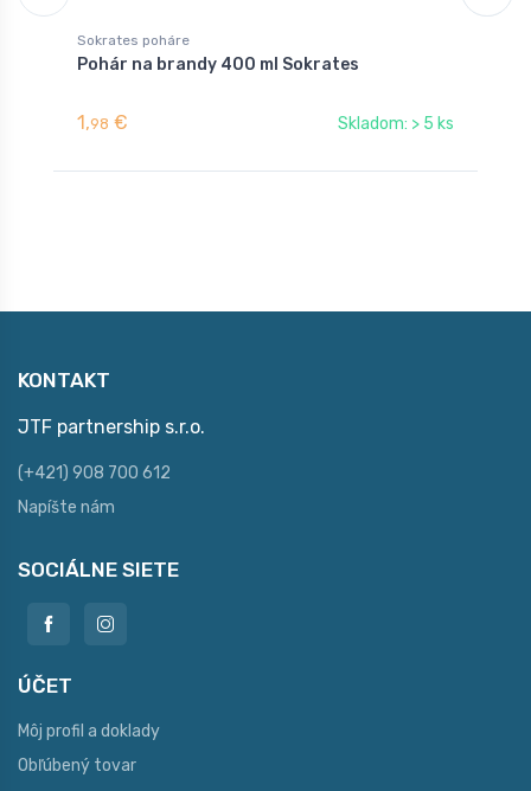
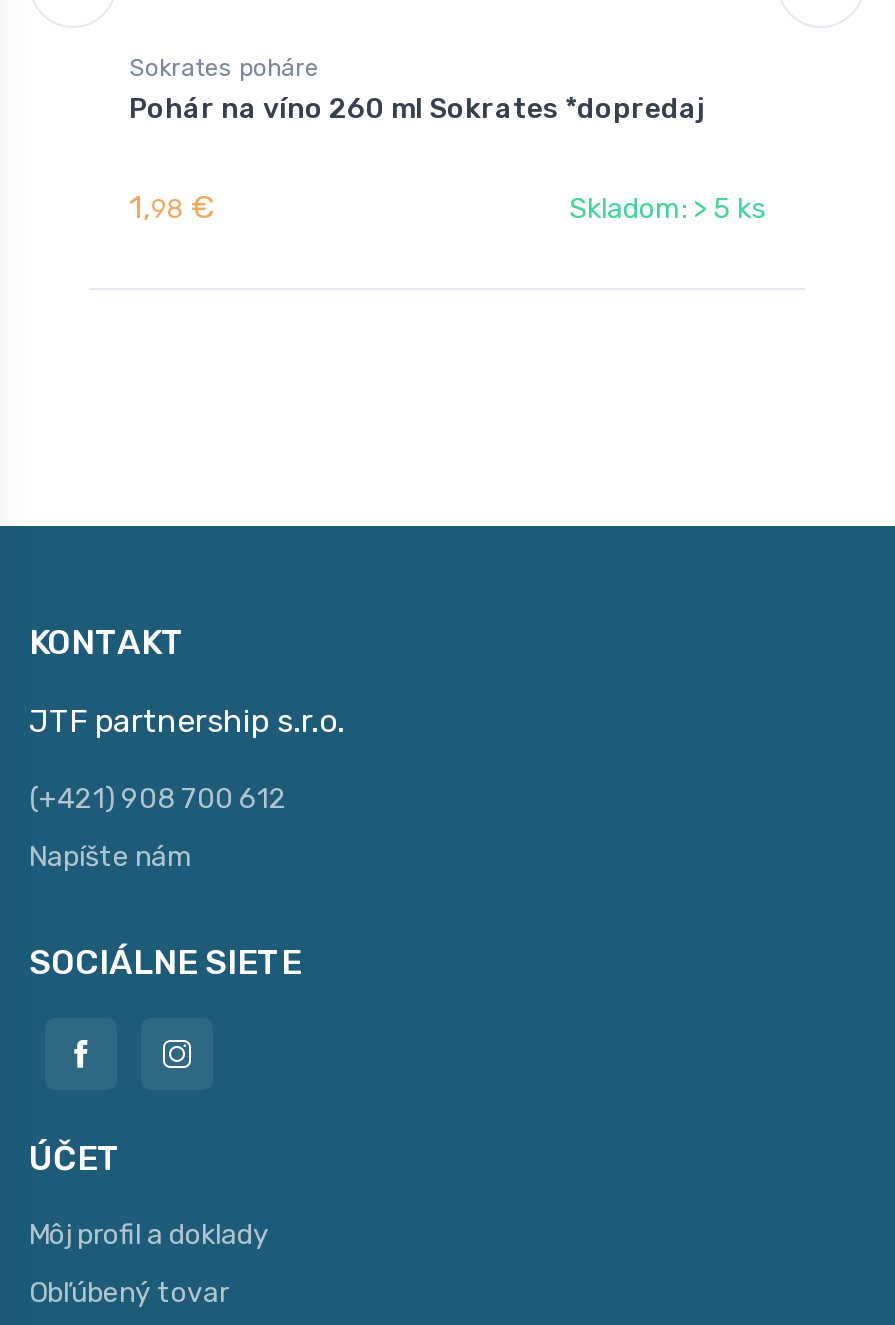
- Pohár na brandy 400 ml Sokrates
+ Pohár na víno 260 ml Sokrates *dopredaj
